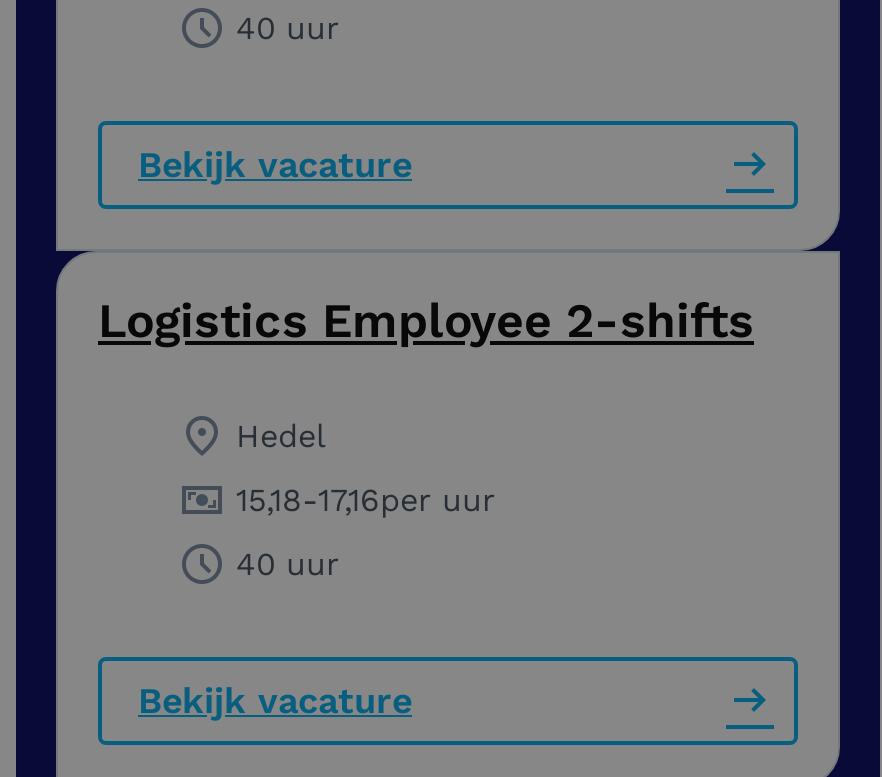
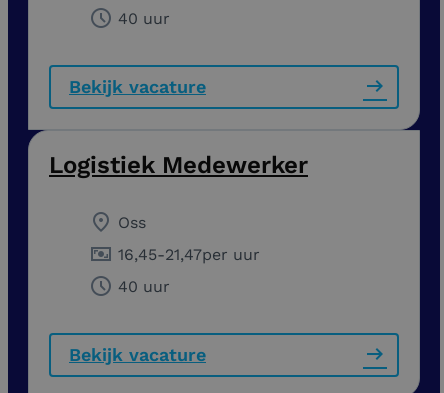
- Logistics Employee 2-shifts
+ Logistiek Medewerker

- Hedel
+ Oss

- 15,18-17,16per uur
+ 16,45-21,47per uur
